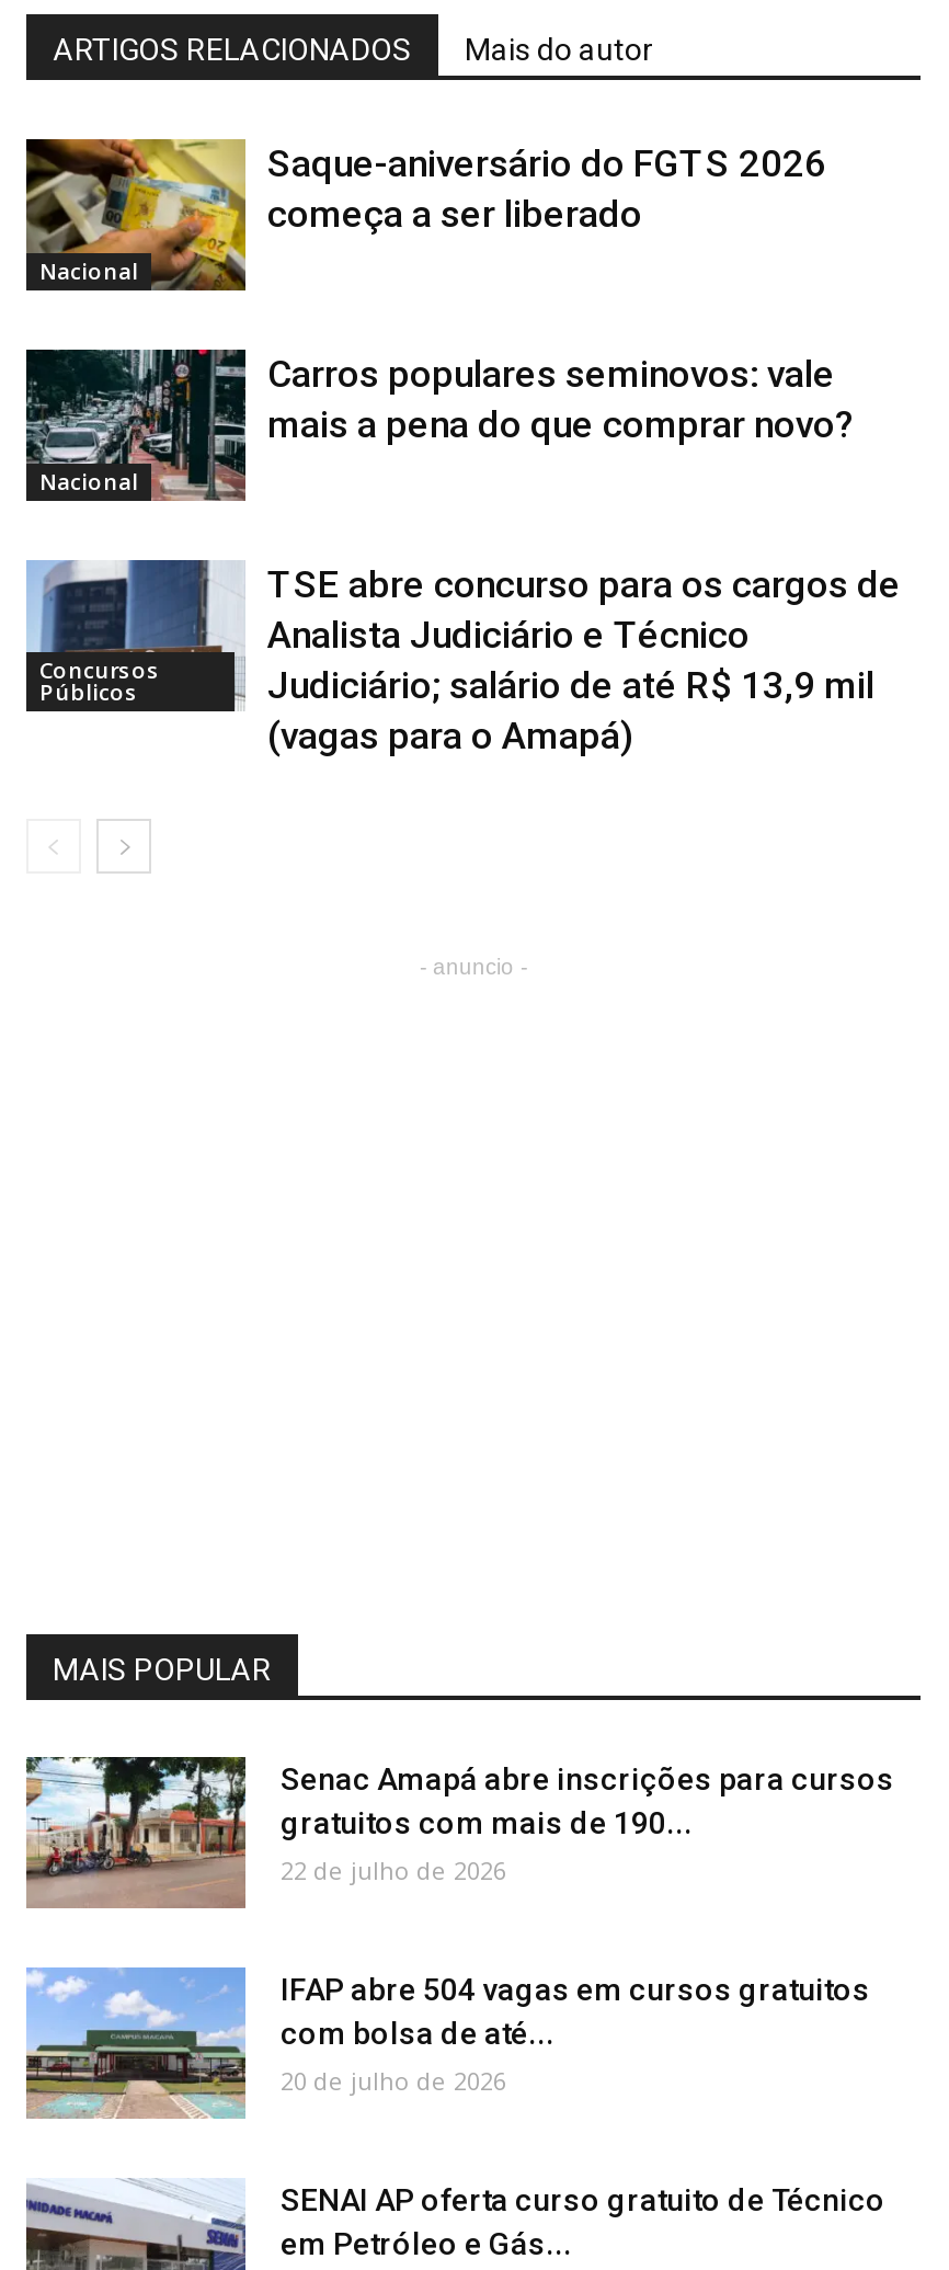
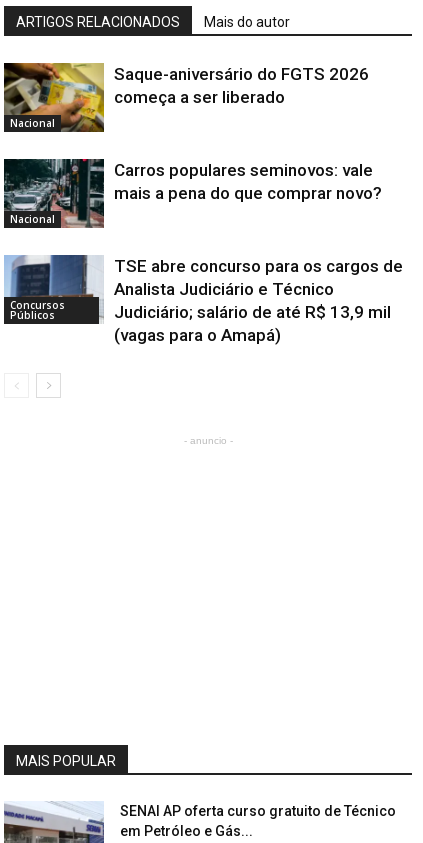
- [image]
- Senac Amapá abre inscrições para cursos
- gratuitos com mais de 190...
- 22 de julho de 2026
- IFAP abre 504 vagas em cursos gratuitos
- com bolsa de até...
- 20 de julho de 2026

- [image]
